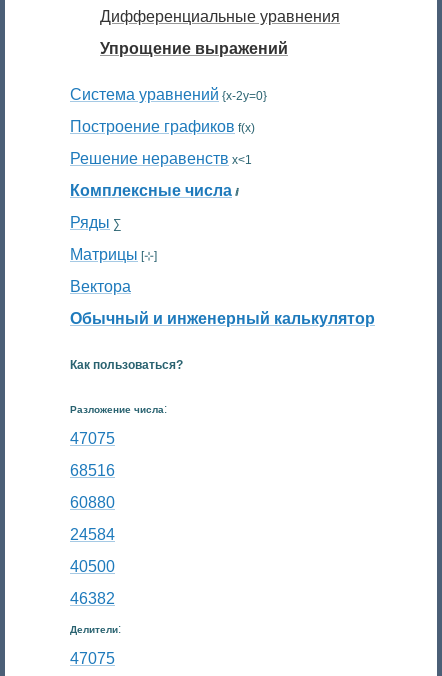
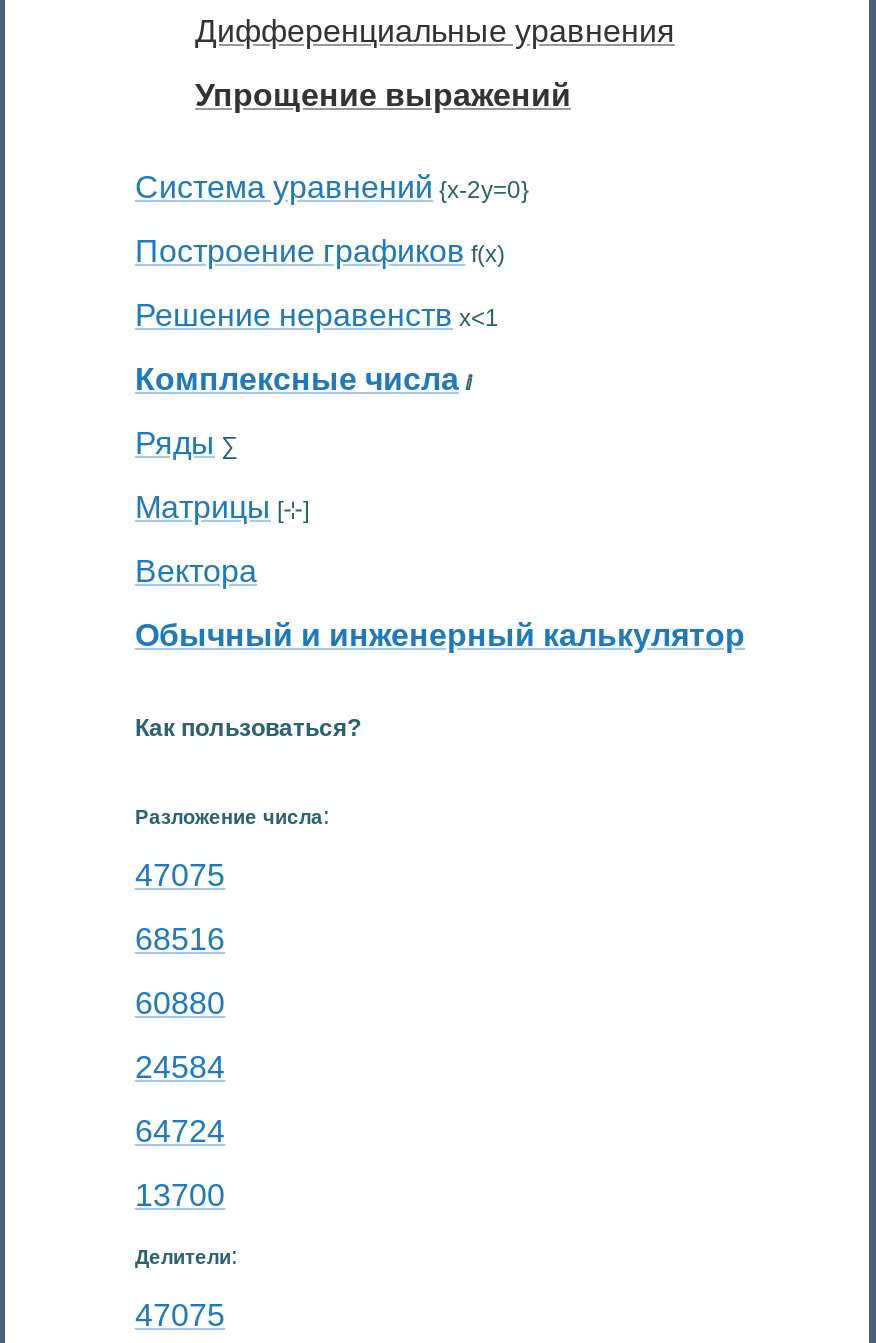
- 40500
+ 64724

- 46382
+ 13700
